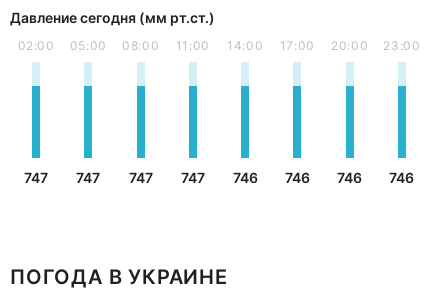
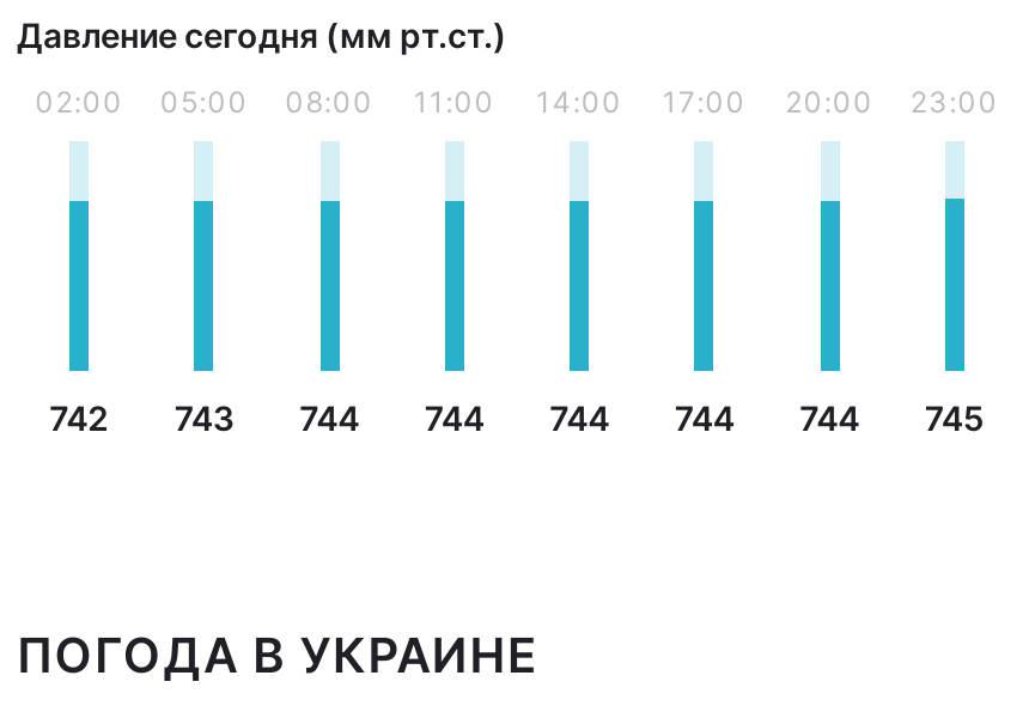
- 747
+ 742

- 747
+ 743

- 747
+ 744

- 747
+ 744

- 746
+ 744

- 746
+ 744

- 746
+ 744

- 746
+ 745
